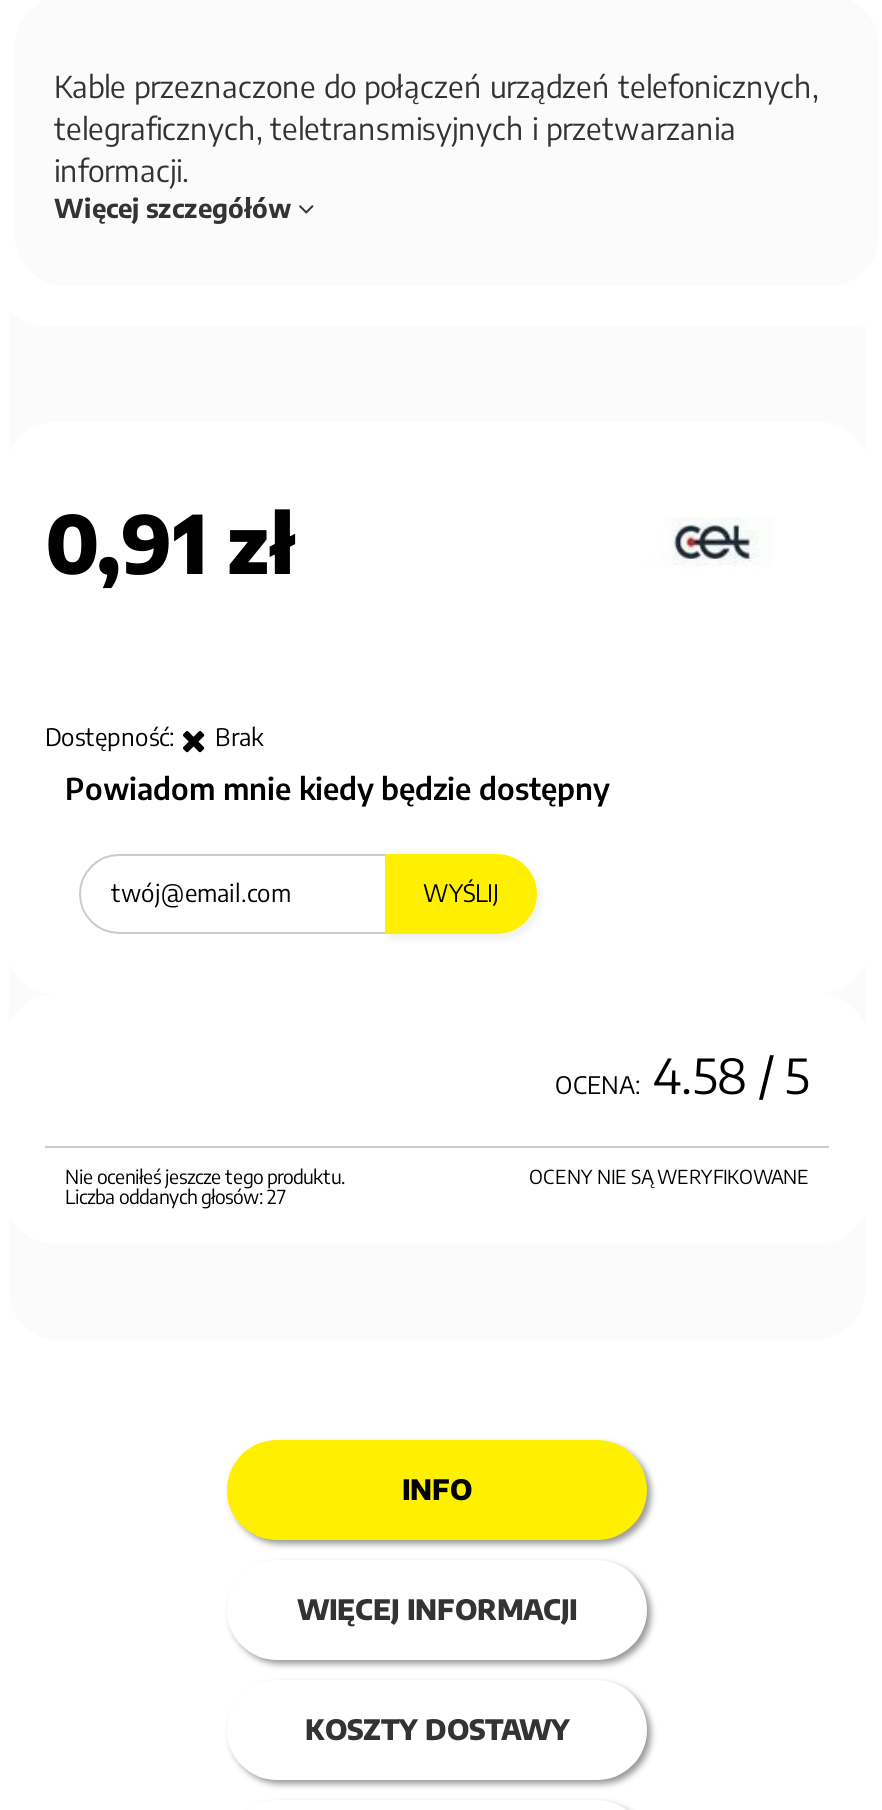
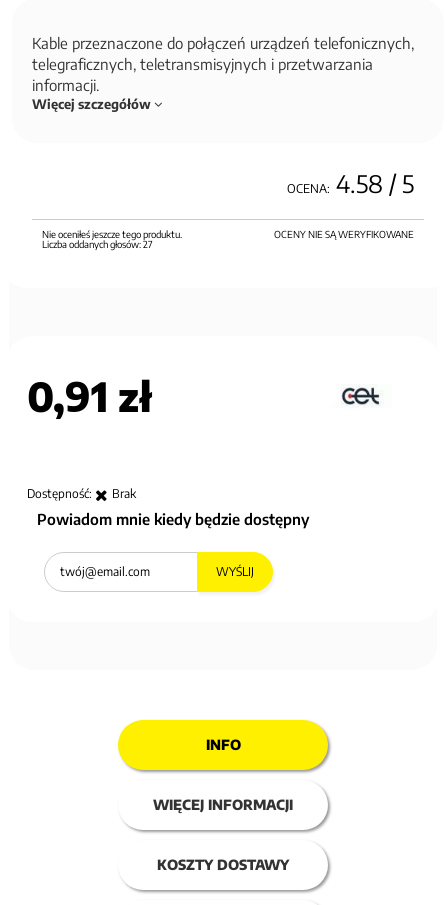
moved down: 0,91 zł | Dostępność: | Brak | Powiadom mnie kiedy będzie dostępny | WYŚLIJ

moved up: OCENA: 4.58 / 5 | OCENY NIE SĄ WERYFIKOWANE | Nie oceniłeś jeszcze tego produktu. | Liczba oddanych głosów: 27
